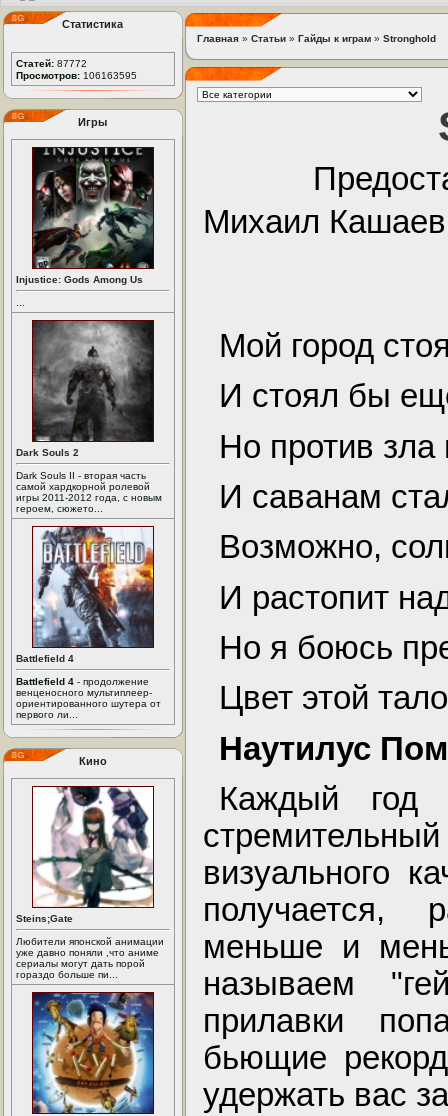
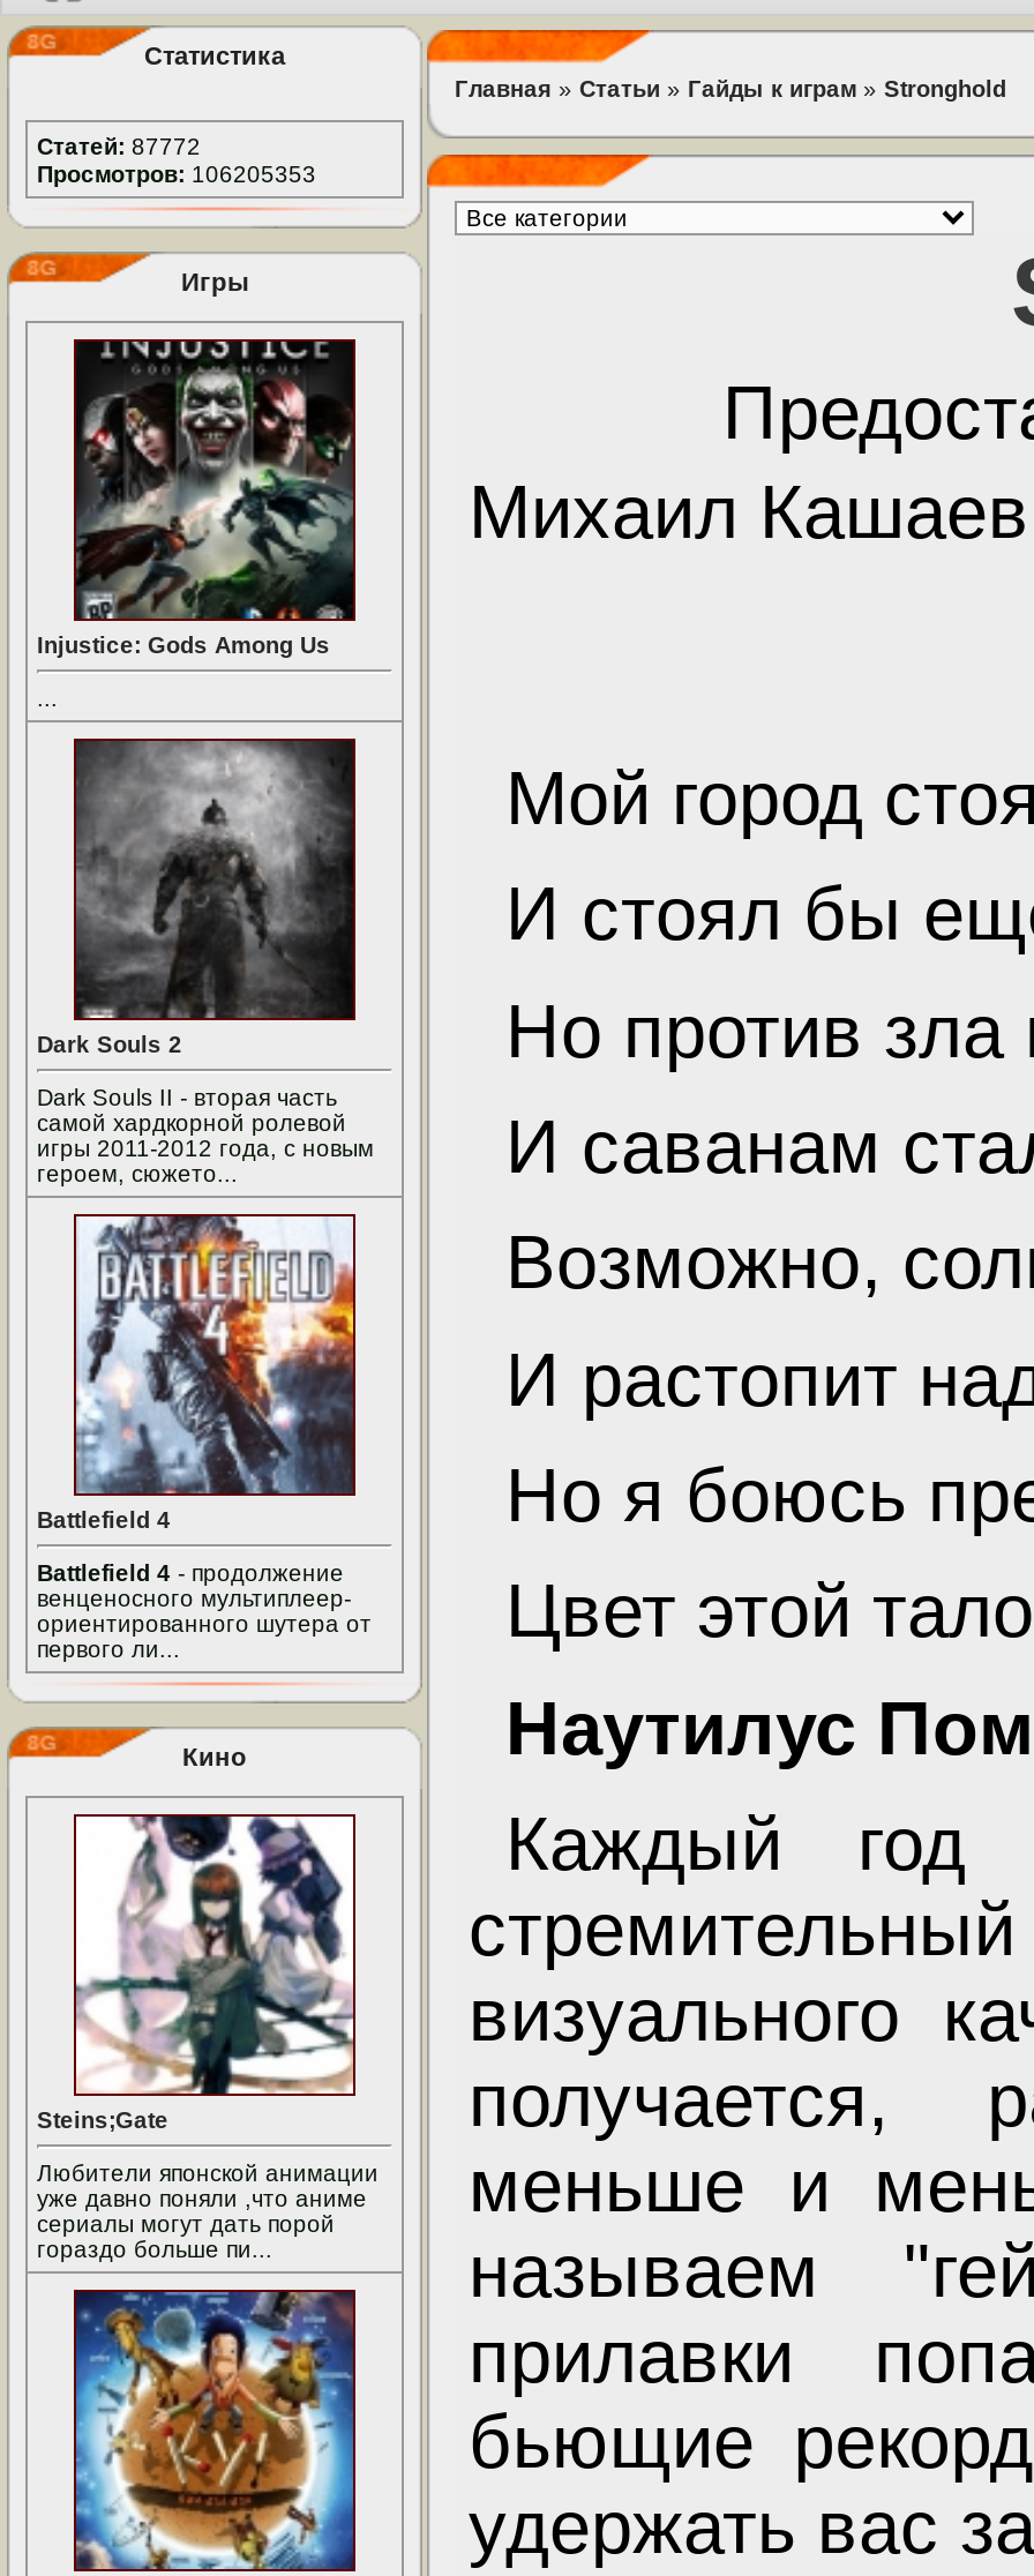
- Просмотров: 106163595
+ Просмотров: 106205353
